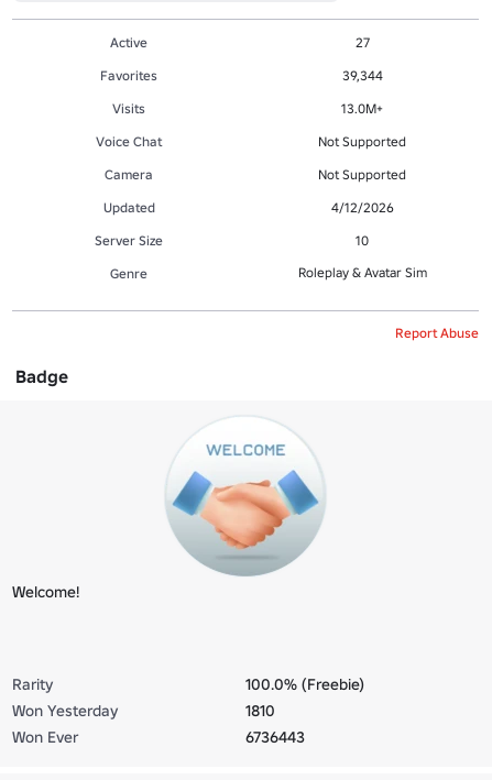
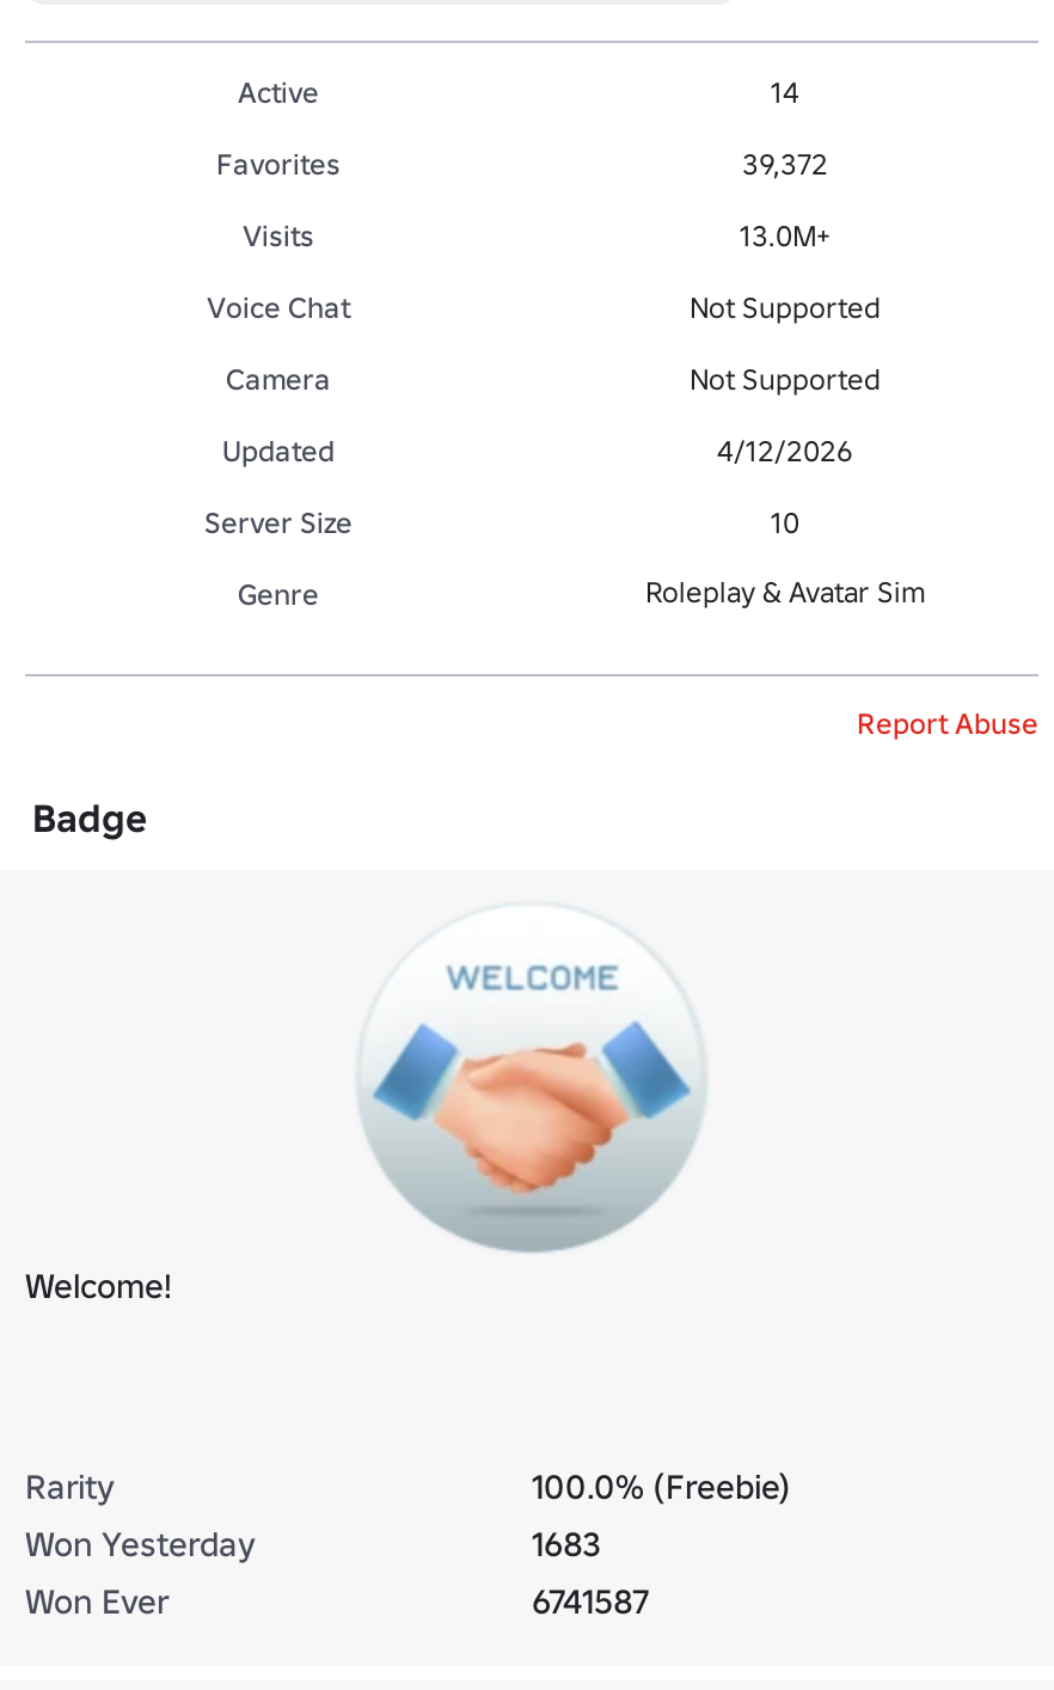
- 27
+ 14

- 39,344
+ 39,372

- 1810
+ 1683

- 6736443
+ 6741587
